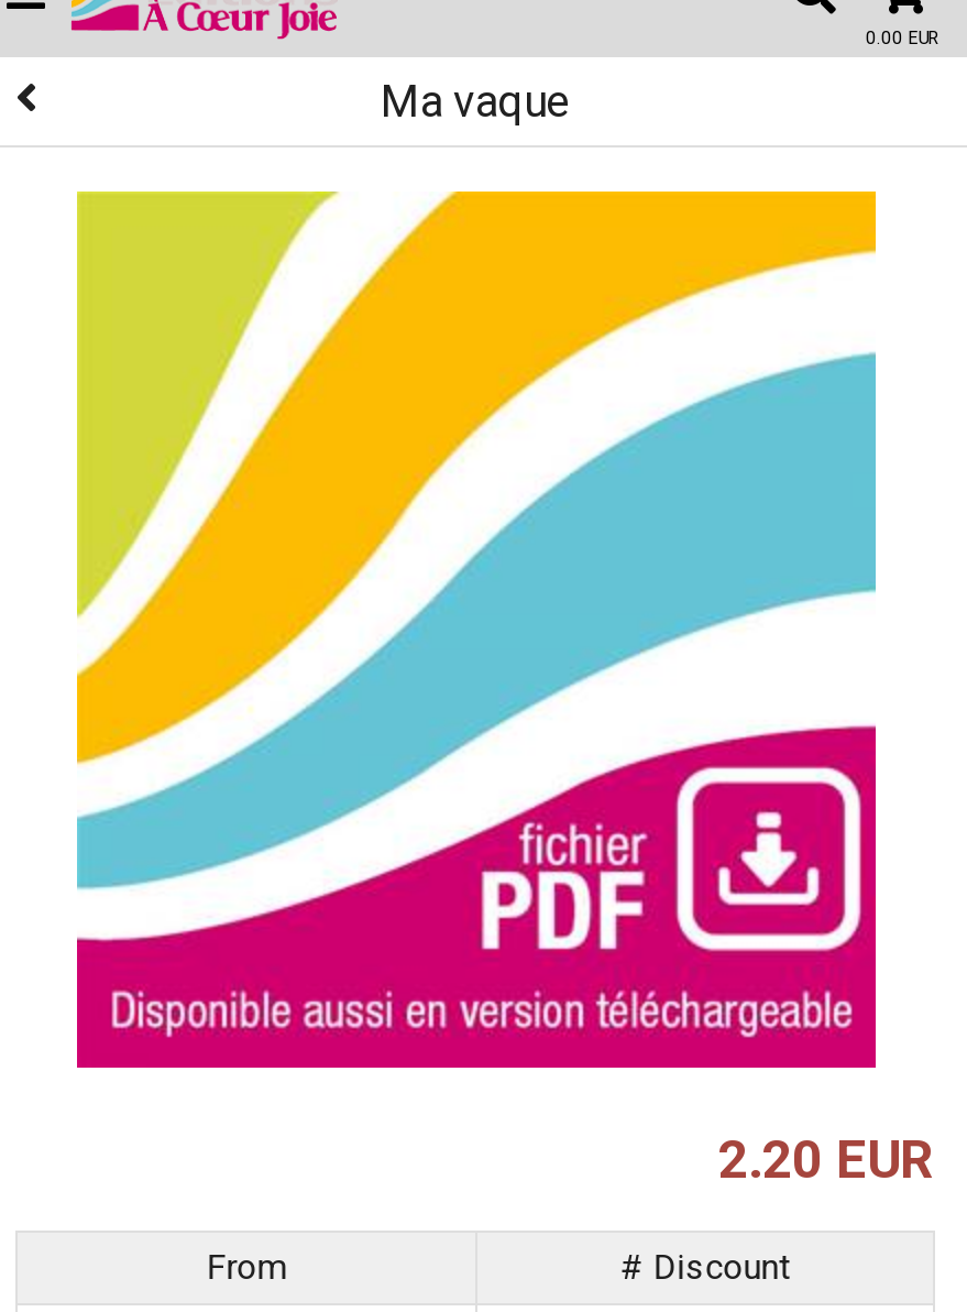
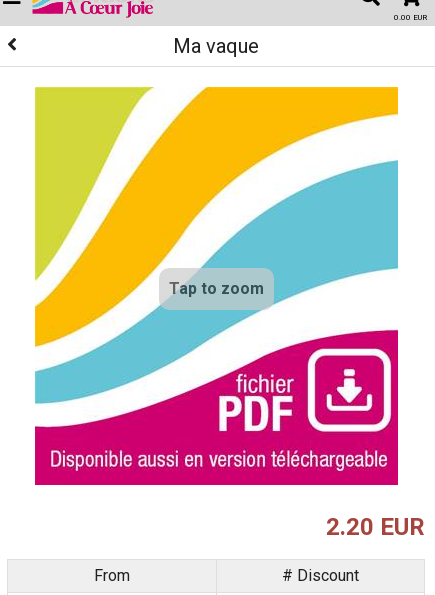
+ Tap to zoom
